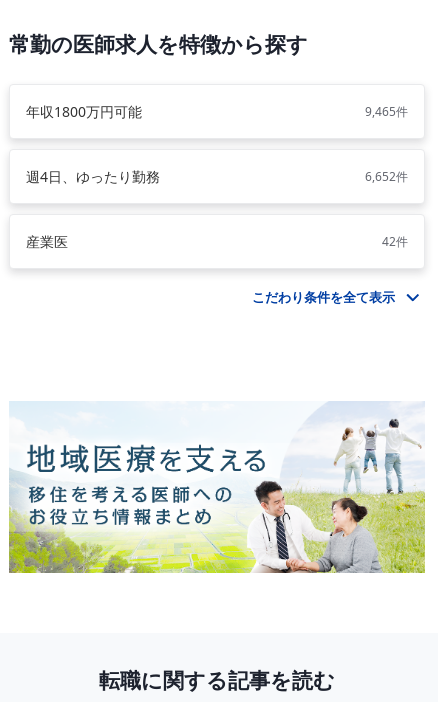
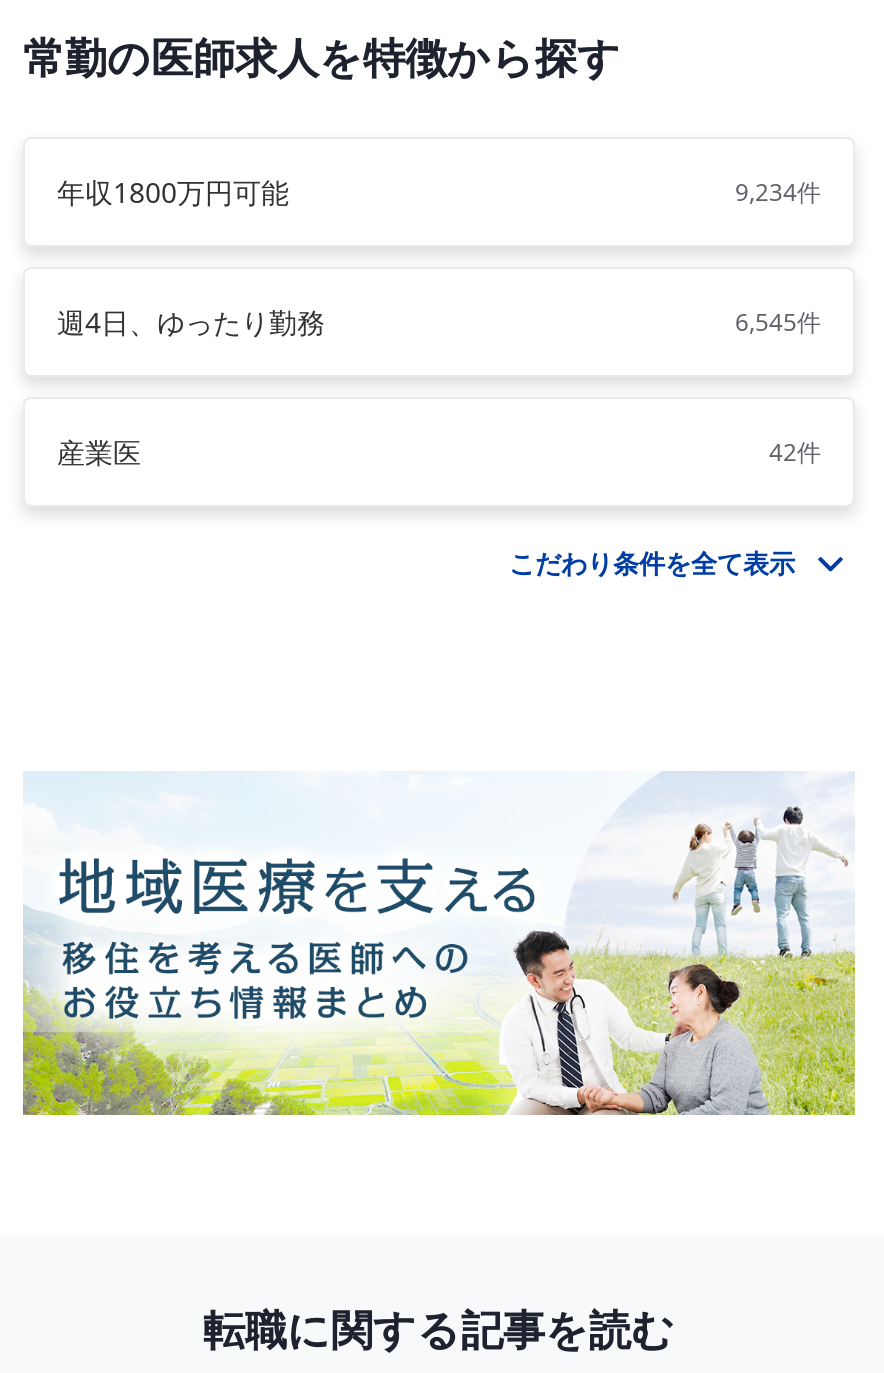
- 9,465件
+ 9,234件

- 6,652件
+ 6,545件
